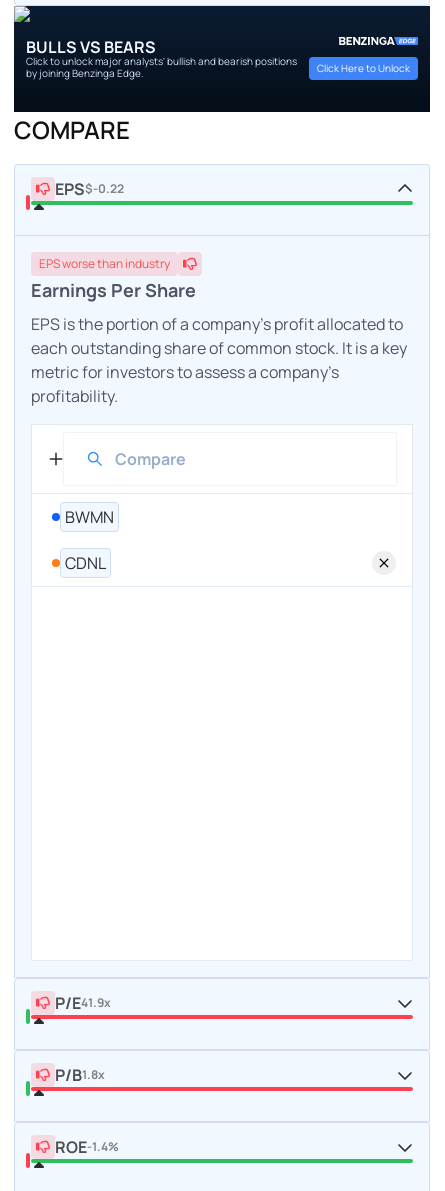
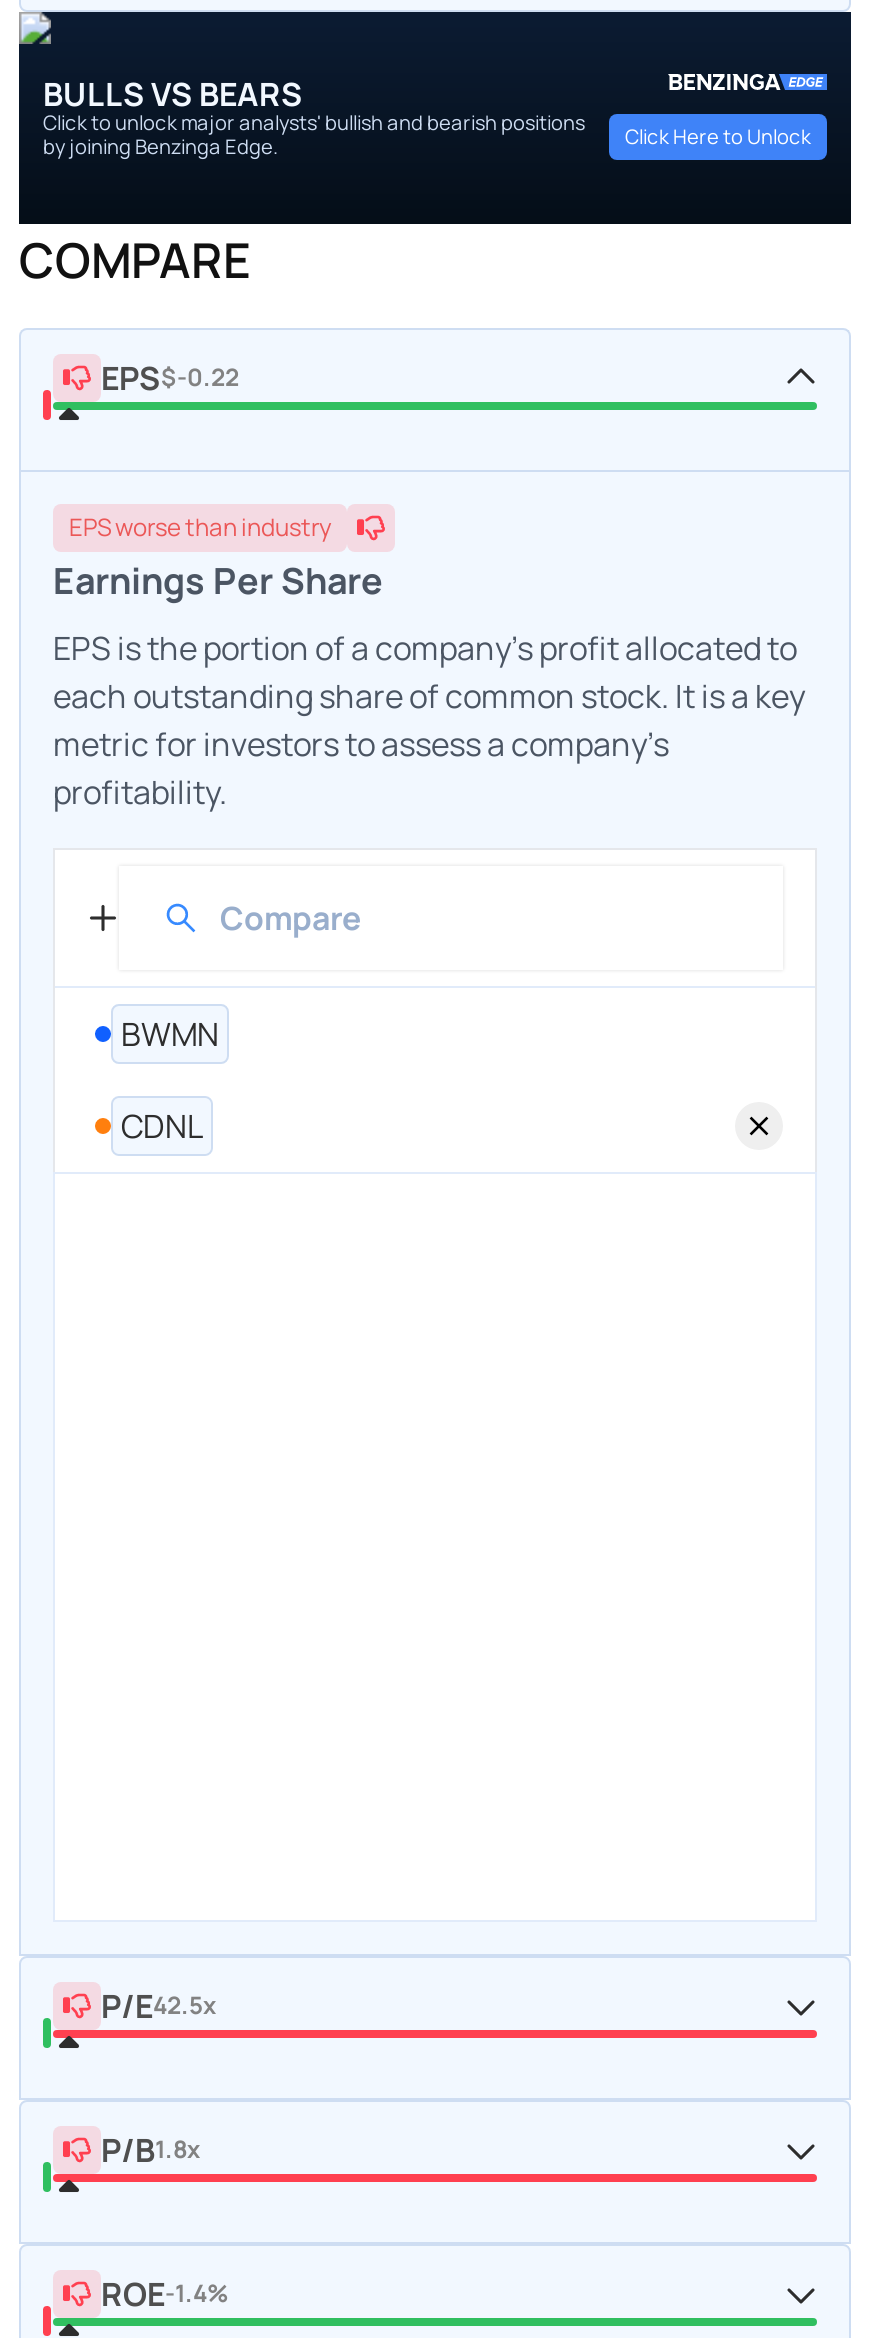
- P/E41.9x
+ P/E42.5x
